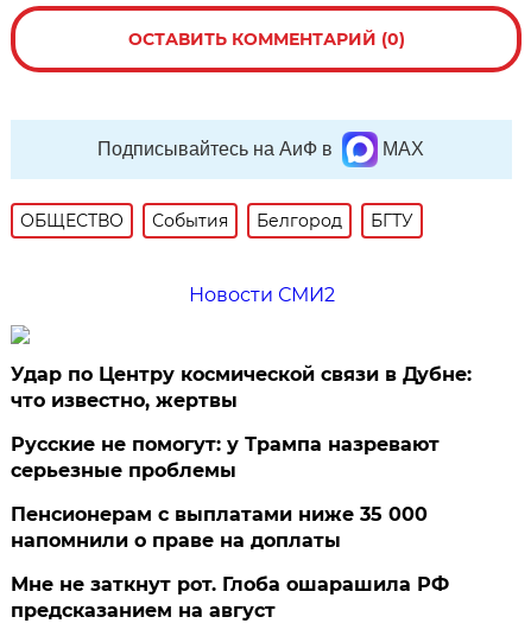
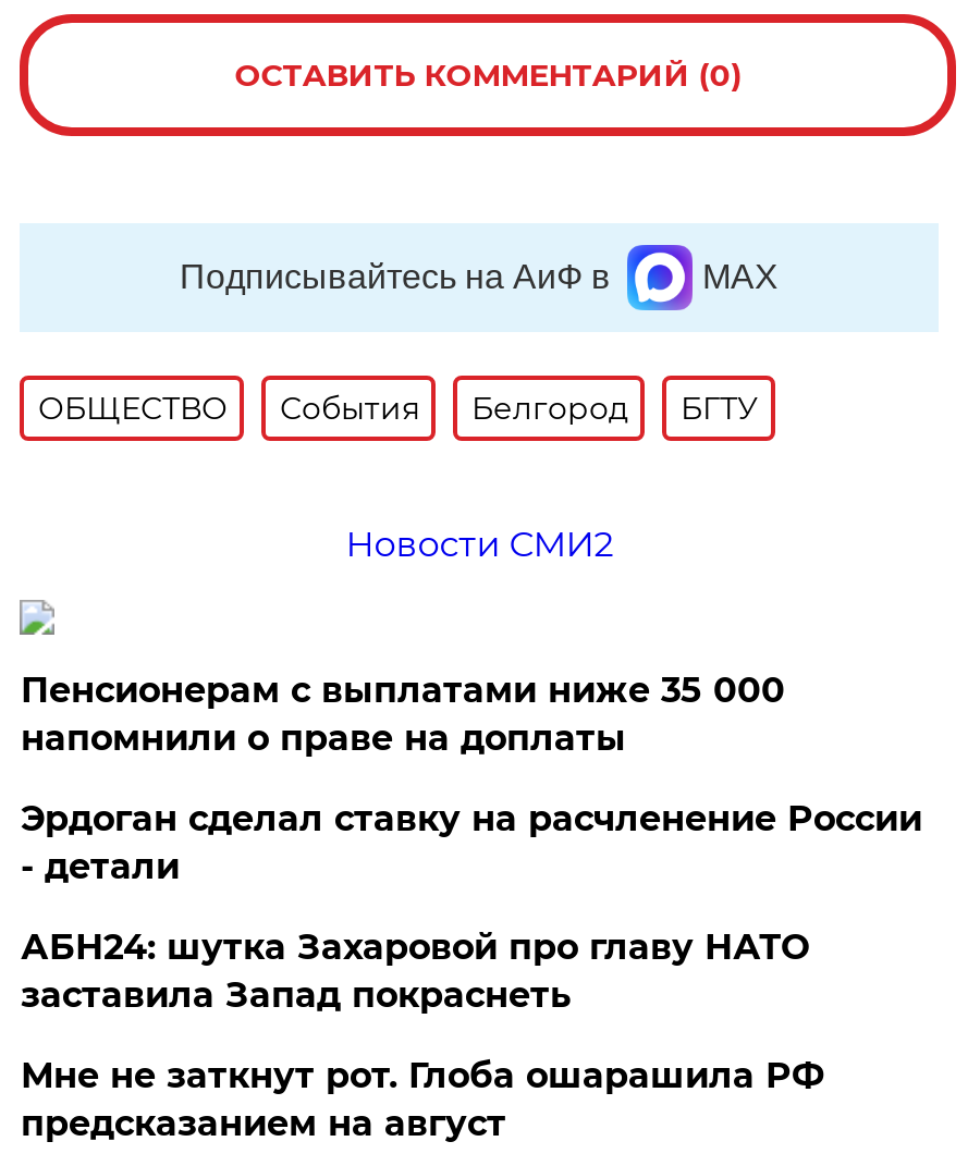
- Удар по Центру космической связи в Дубне:
- что известно, жертвы
- Русские не помогут: у Трампа назревают
- серьезные проблемы

moved up: Пенсионерам с выплатами ниже 35 000 | напомнили о праве на доплаты

+ Эрдоган сделал ставку на расчленение России
+ - детали
+ АБН24: шутка Захаровой про главу НАТО
+ заставила Запад покраснеть
